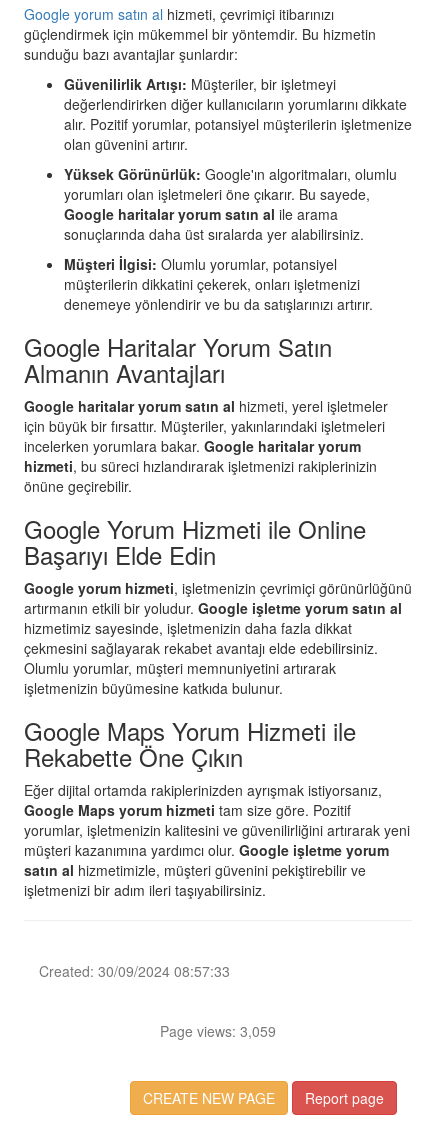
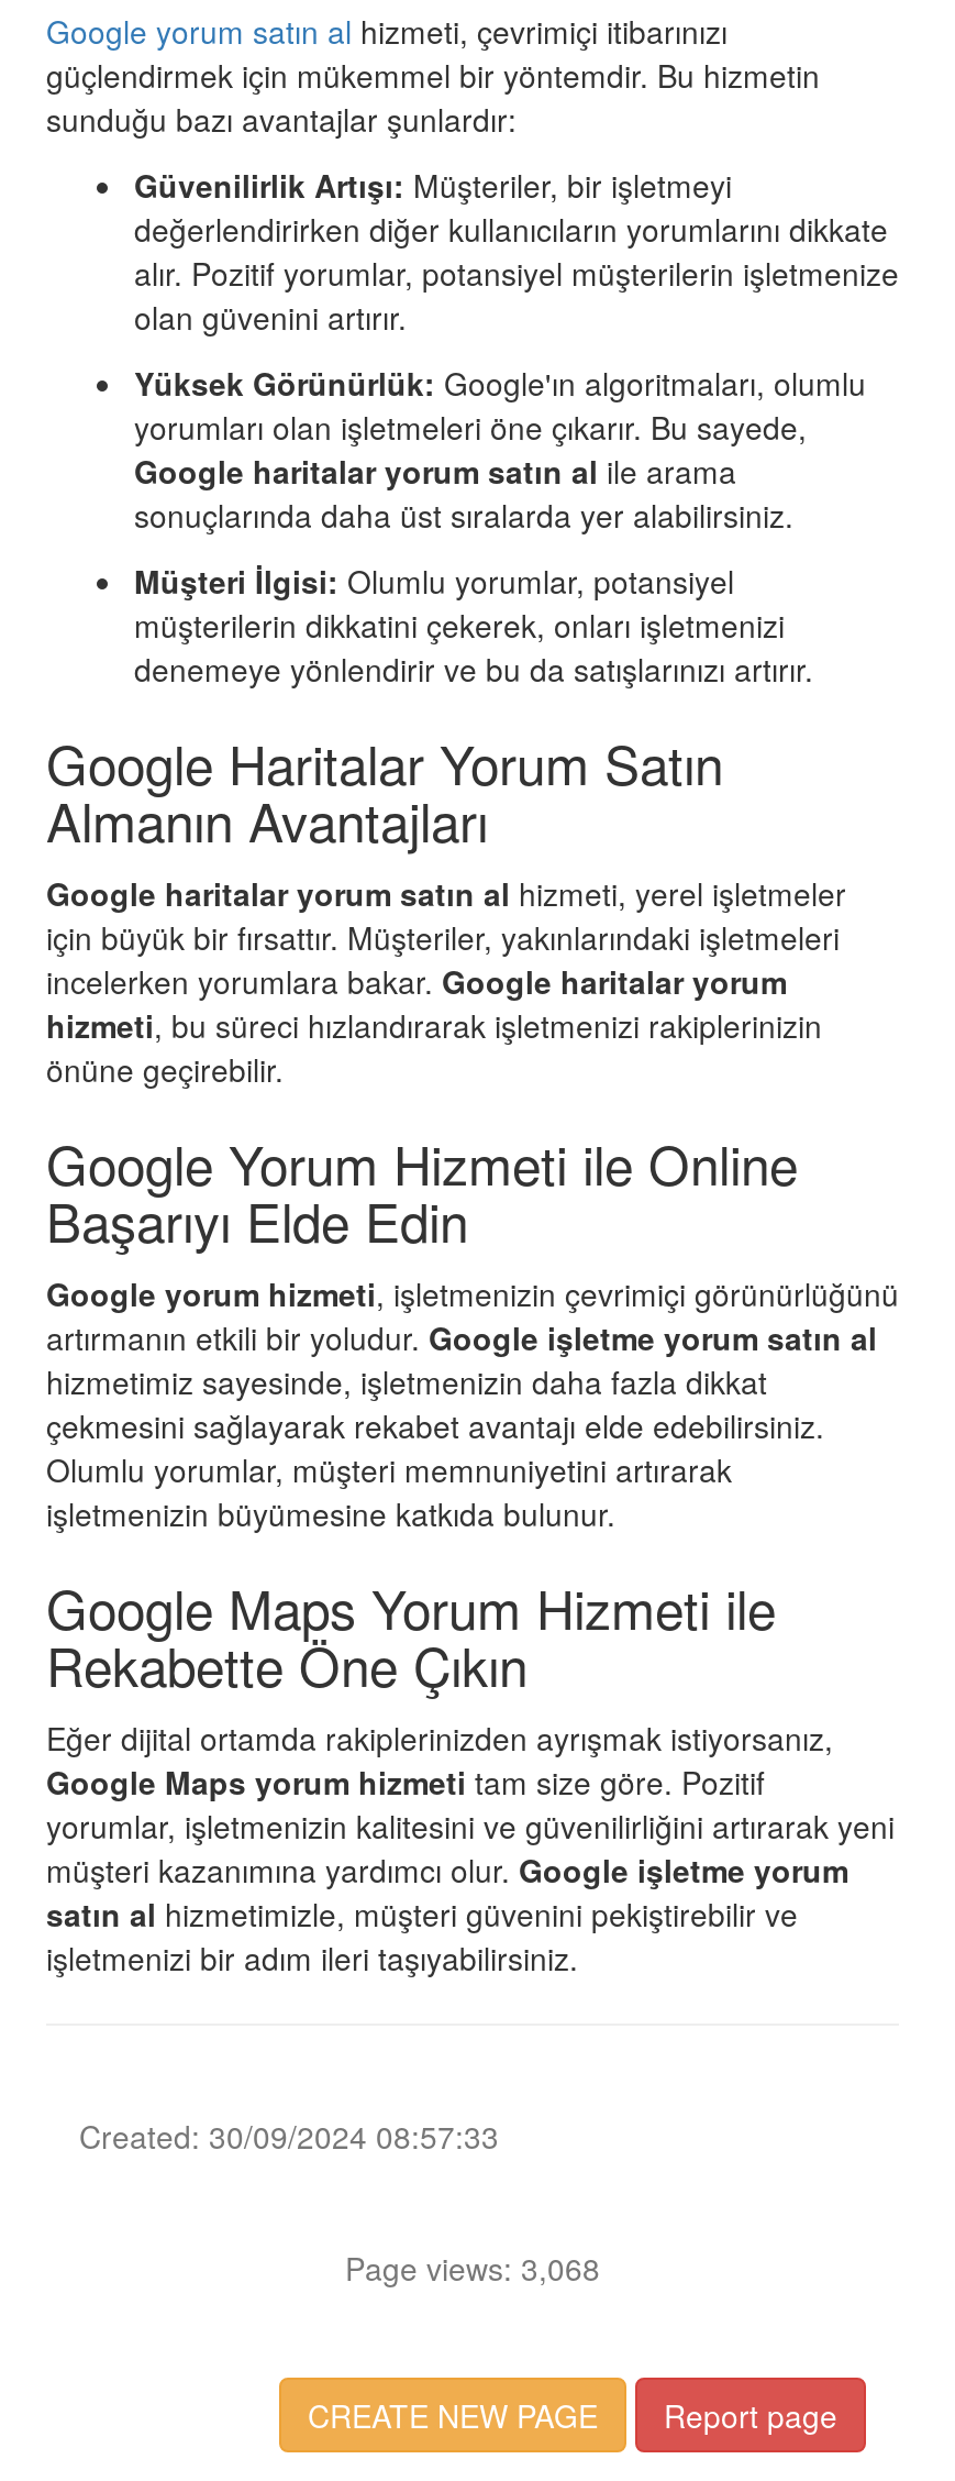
- Page views: 3,059
+ Page views: 3,068
